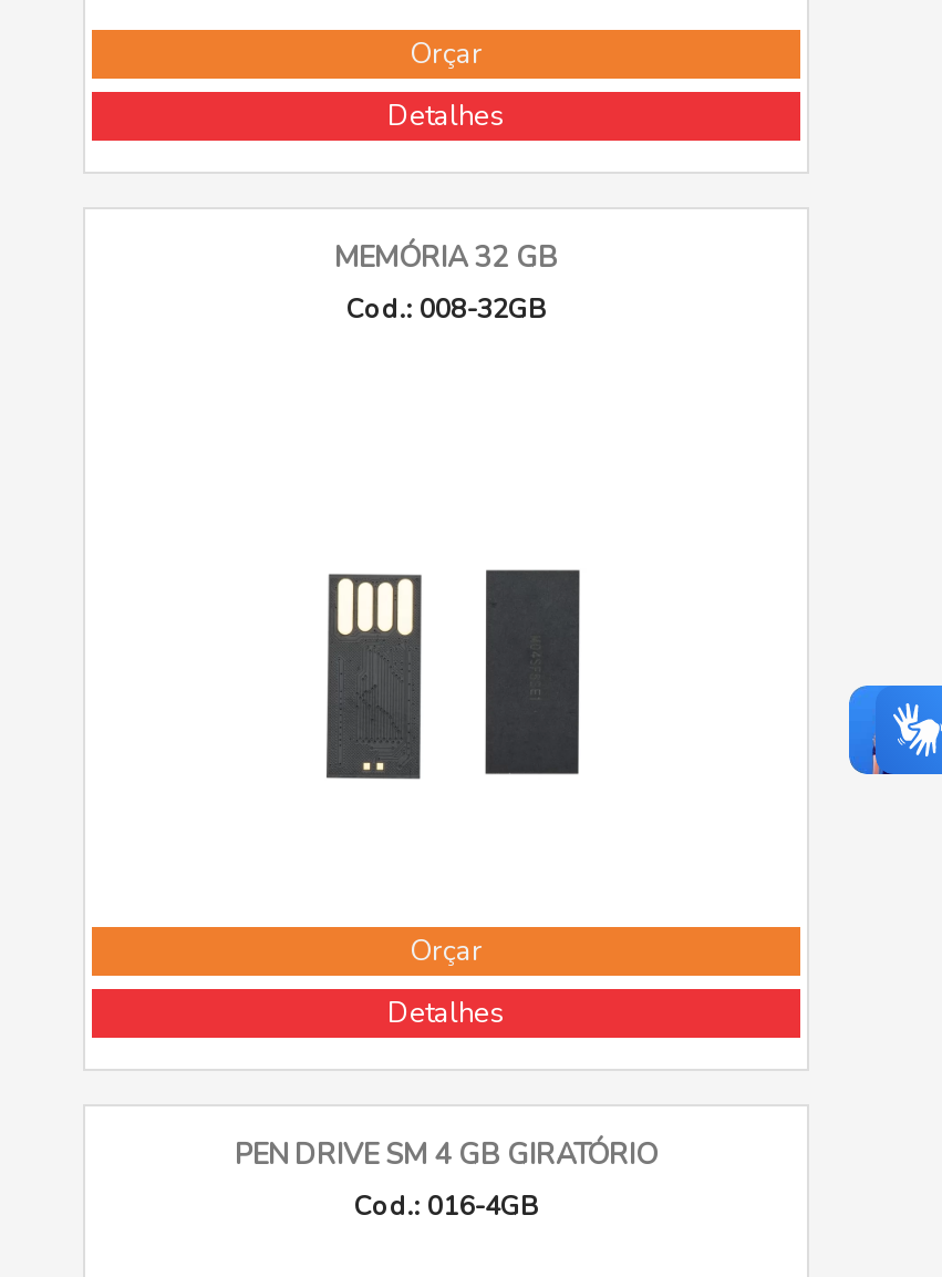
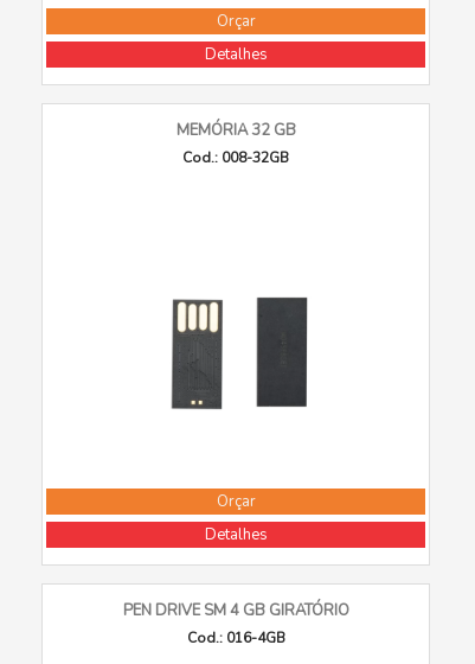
- [image]
